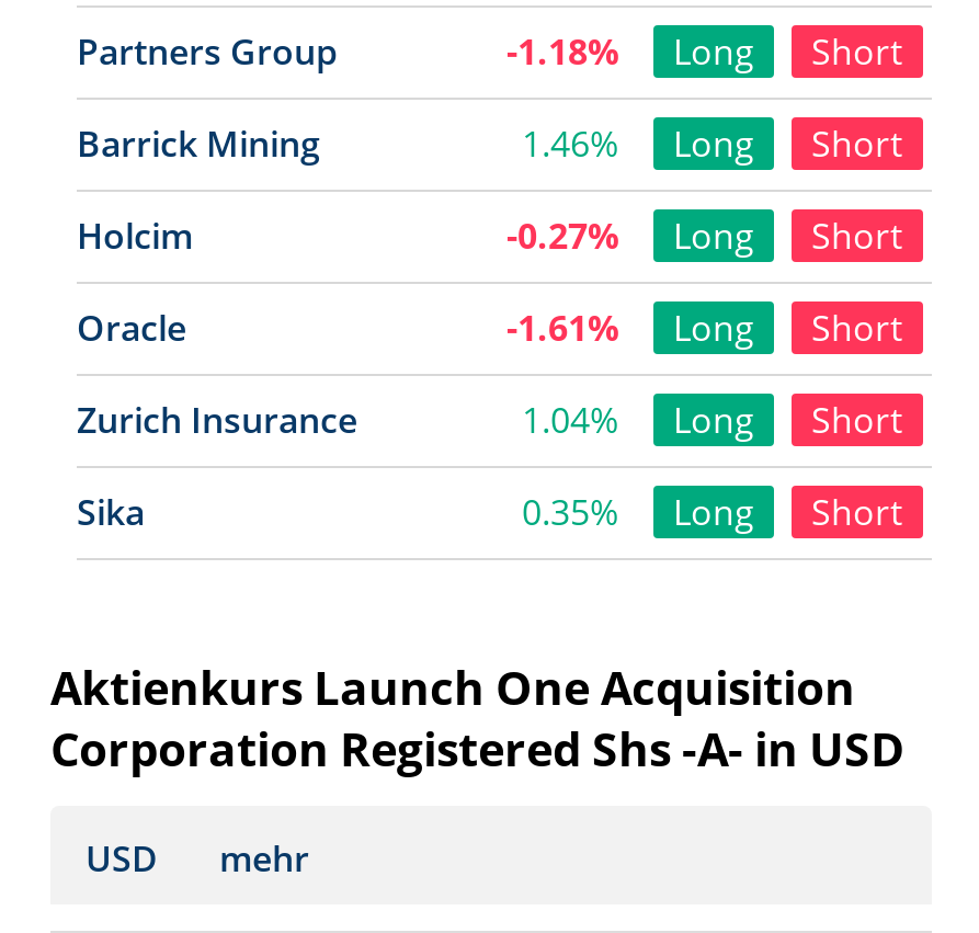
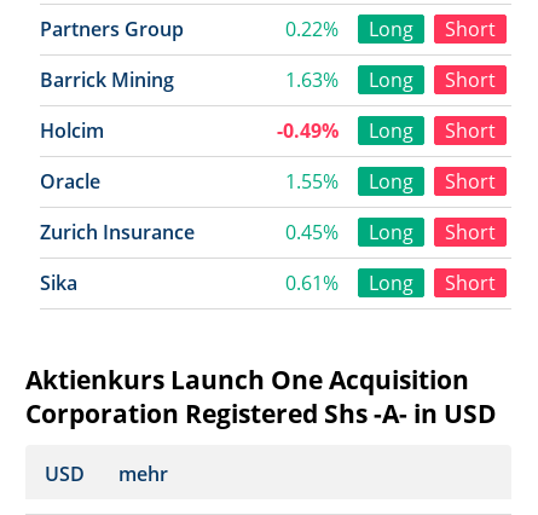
- -1.18% Long Short
+ 0.22% Long Short

- 1.46% Long Short
+ 1.63% Long Short

- -0.27% Long Short
+ -0.49% Long Short

- -1.61% Long Short
+ 1.55% Long Short

- 1.04% Long Short
+ 0.45% Long Short

- 0.35% Long Short
+ 0.61% Long Short
